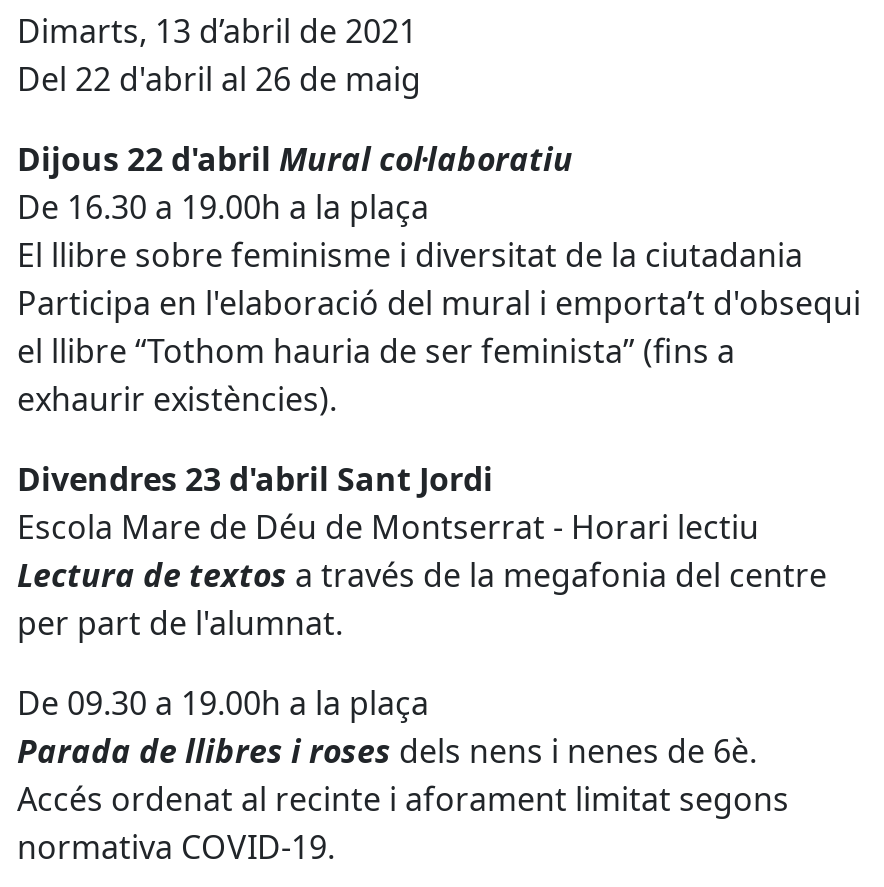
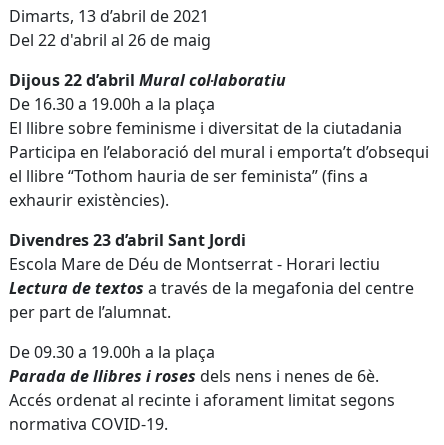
- Dijous 22 d'abril Mural col·laboratiu
+ Dijous 22 d’abril Mural col·laboratiu

- Participa en l'elaboració del mural i emporta’t d'obsequi
+ Participa en l’elaboració del mural i emporta’t d’obsequi

- Divendres 23 d'abril Sant Jordi
+ Divendres 23 d’abril Sant Jordi

- per part de l'alumnat.
+ per part de l’alumnat.
